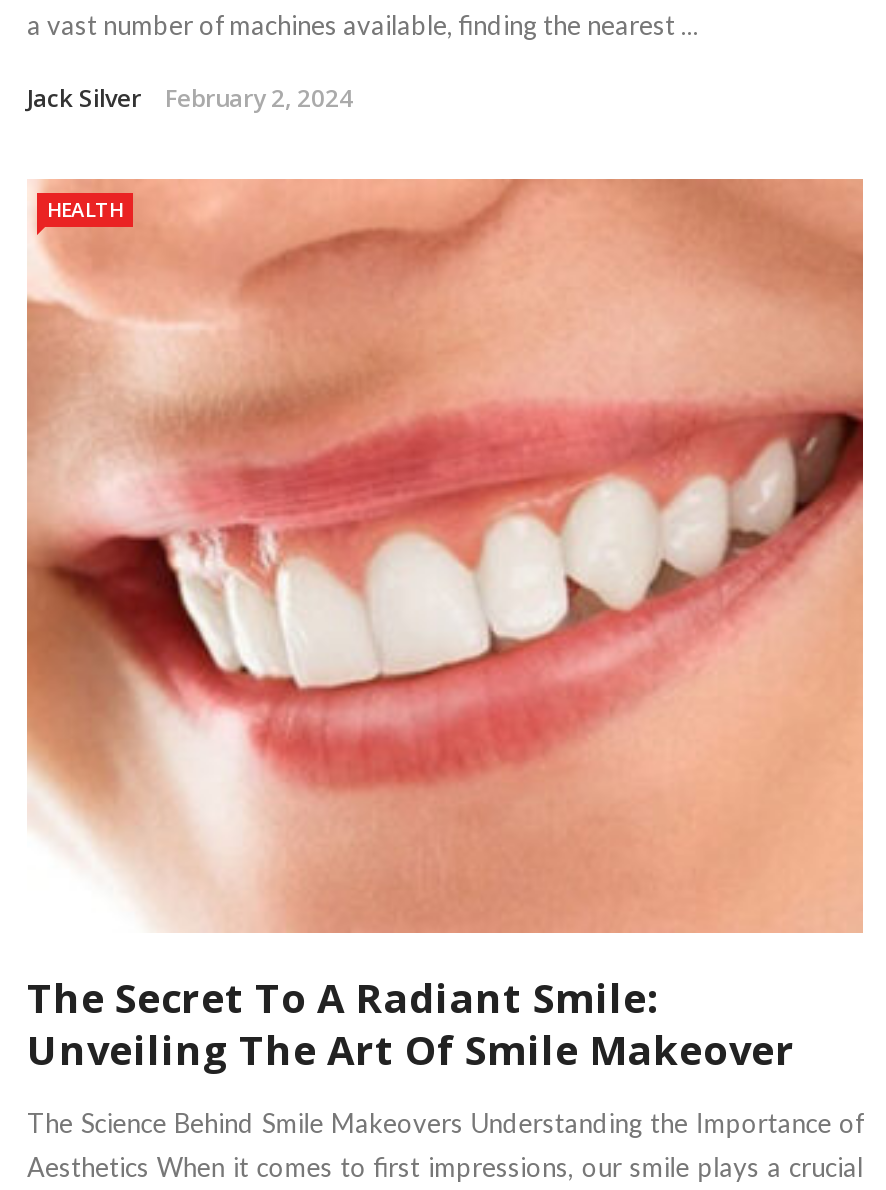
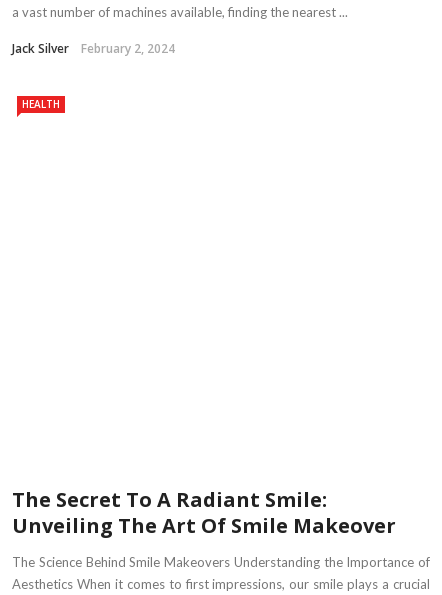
- [image]
